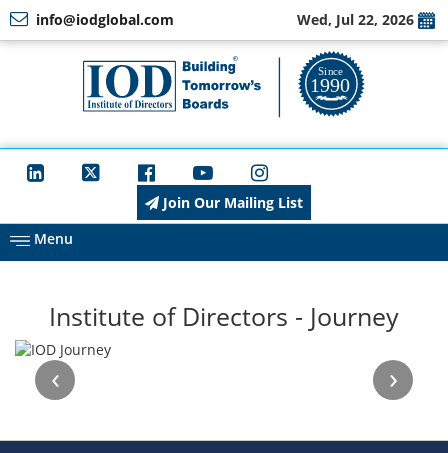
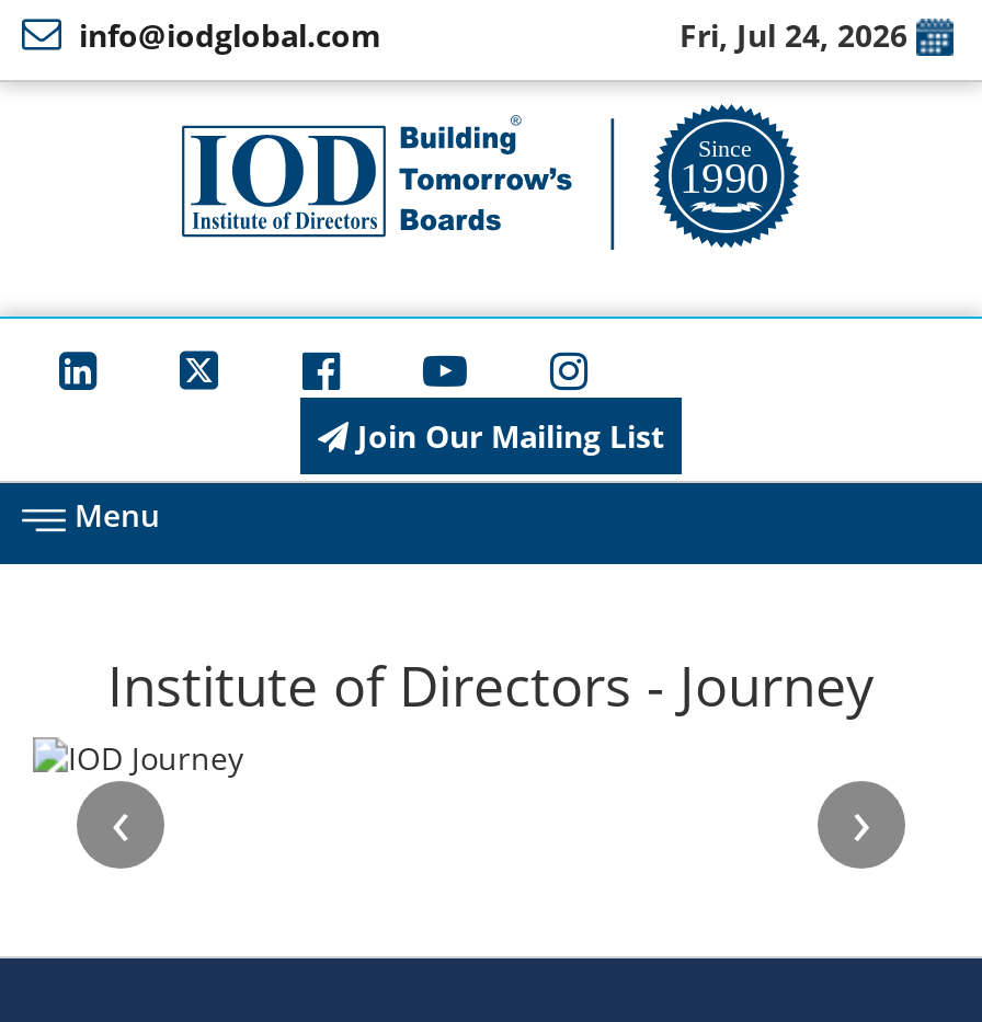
- Wed, Jul 22, 2026
+ Fri, Jul 24, 2026
